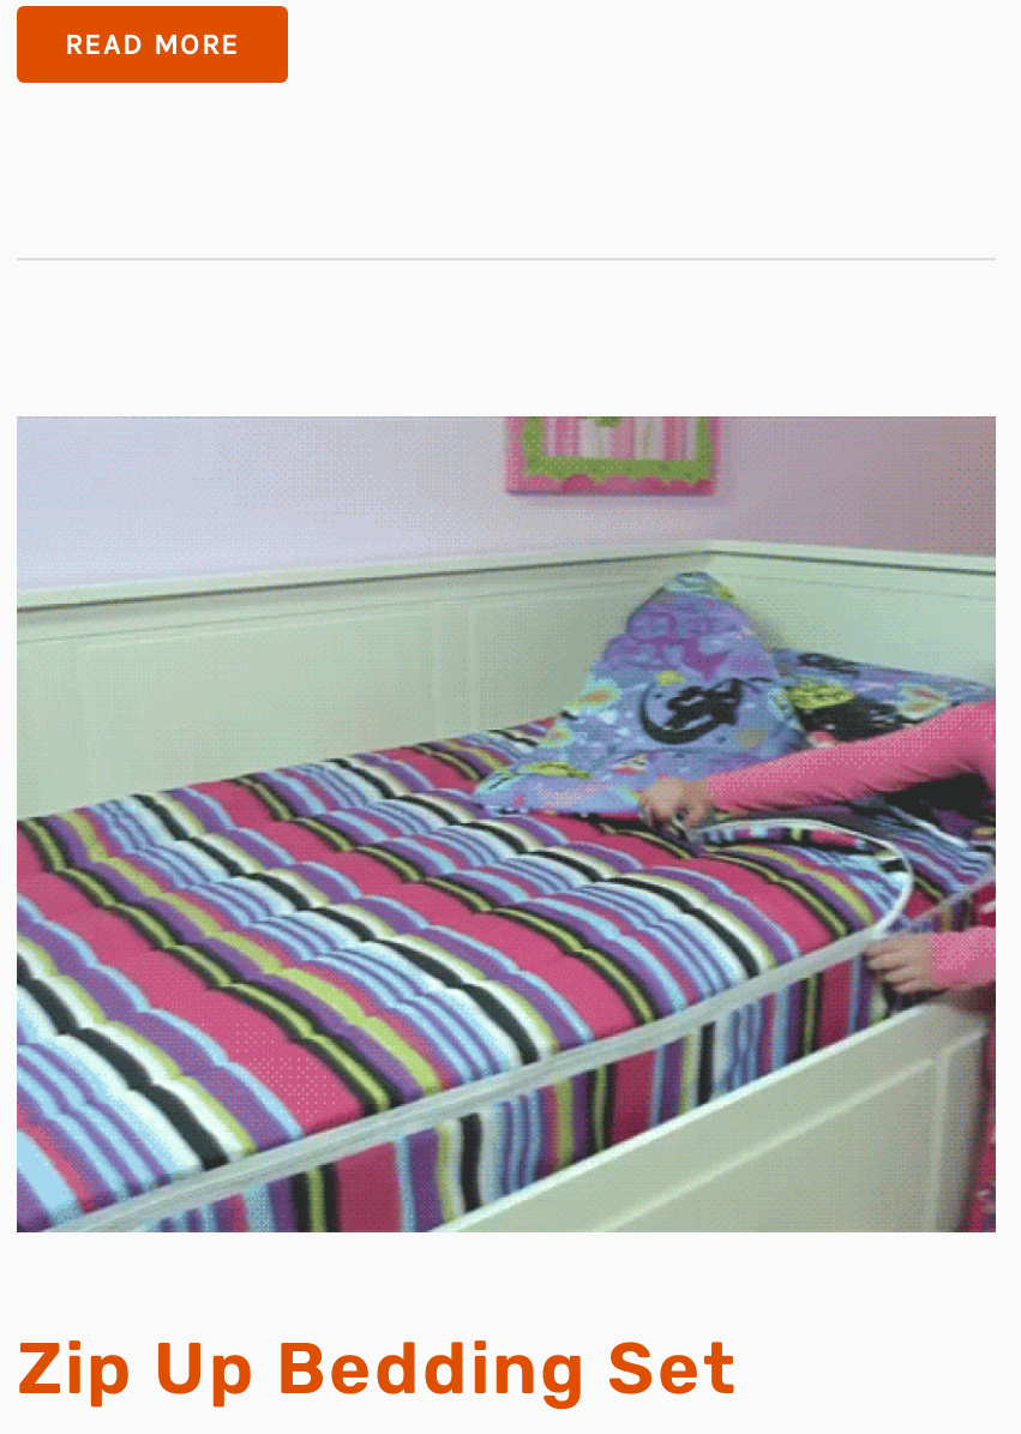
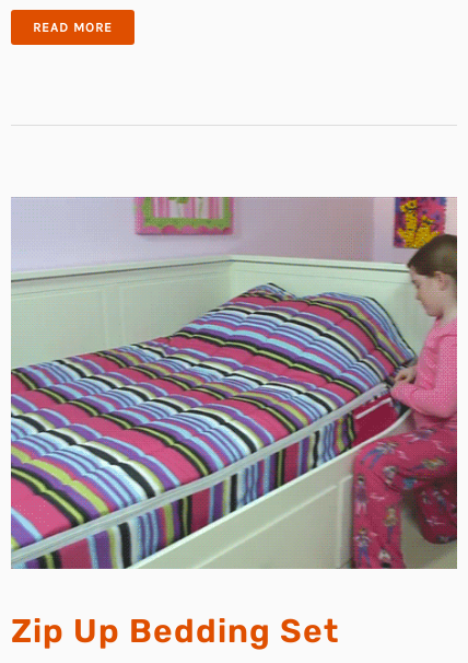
- [image]
+ [image]
